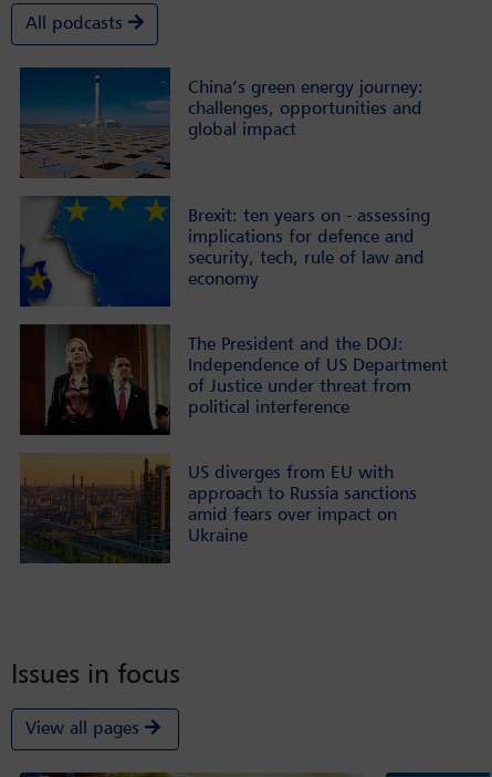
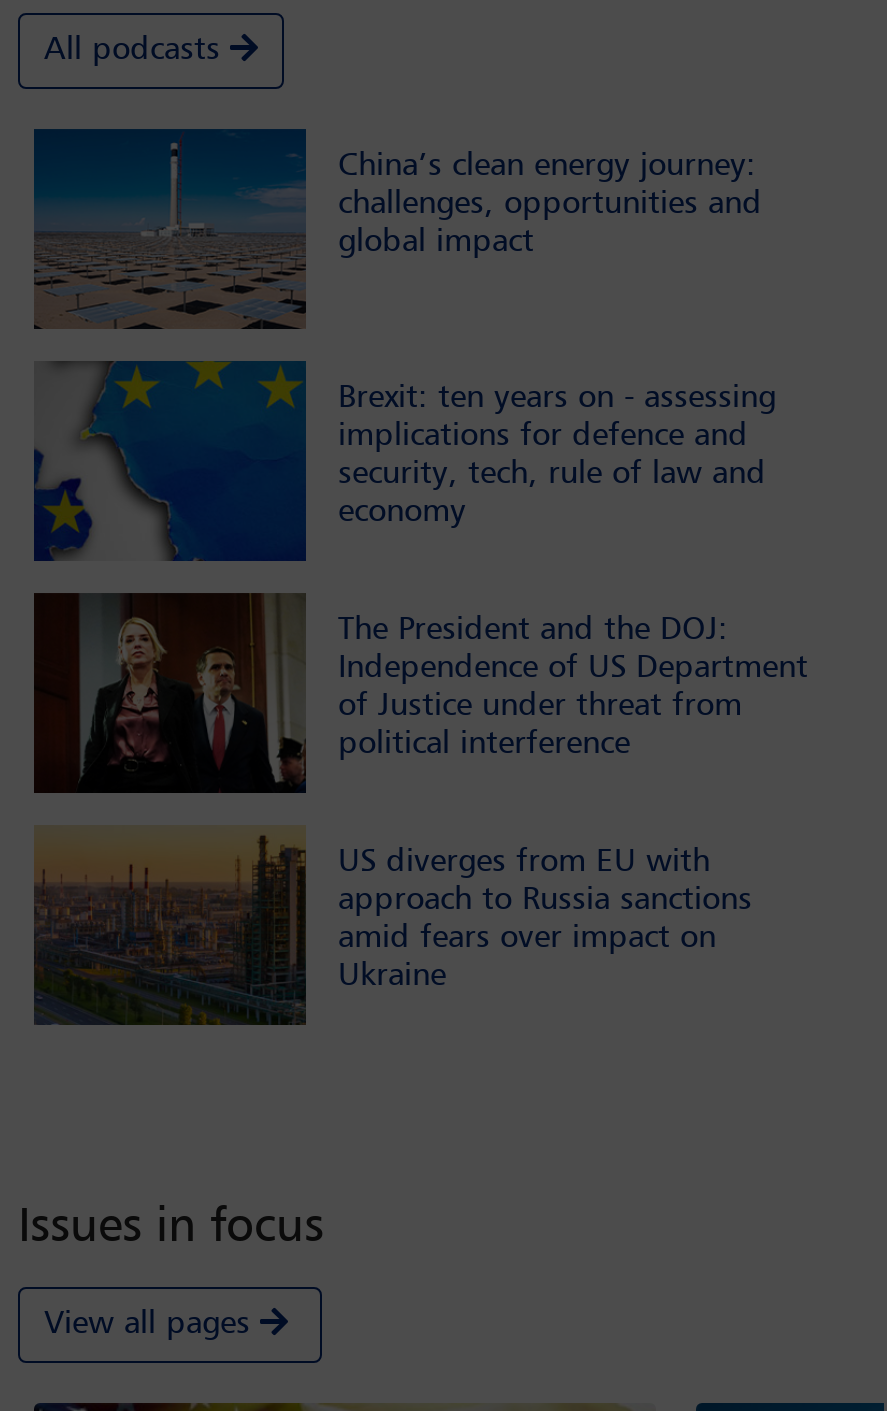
- China’s green energy journey:
+ China’s clean energy journey:
